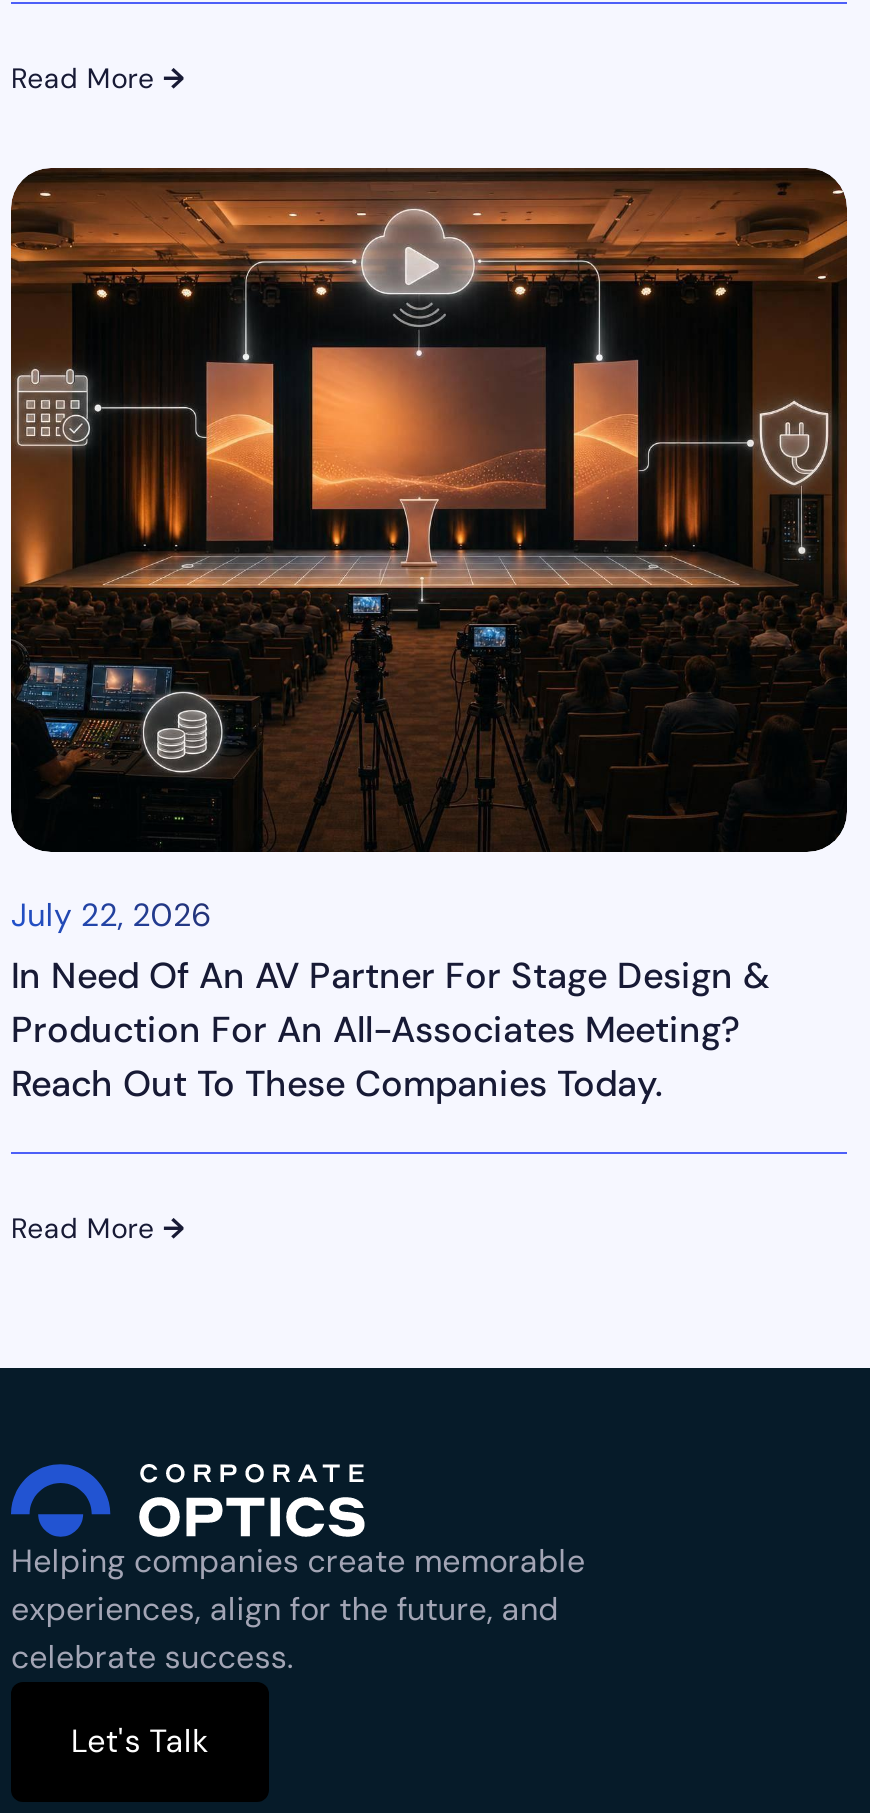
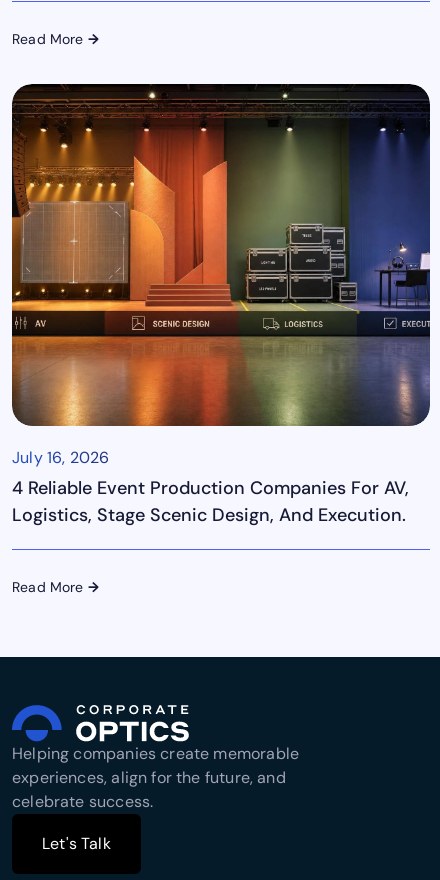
- [image]
- July 22, 2026
- In Need Of An AV Partner For Stage Design &
- Production For An All-Associates Meeting?
- Reach Out To These Companies Today.
+ [image]
+ July 16, 2026
+ 4 Reliable Event Production Companies For AV,
+ Logistics, Stage Scenic Design, And Execution.
